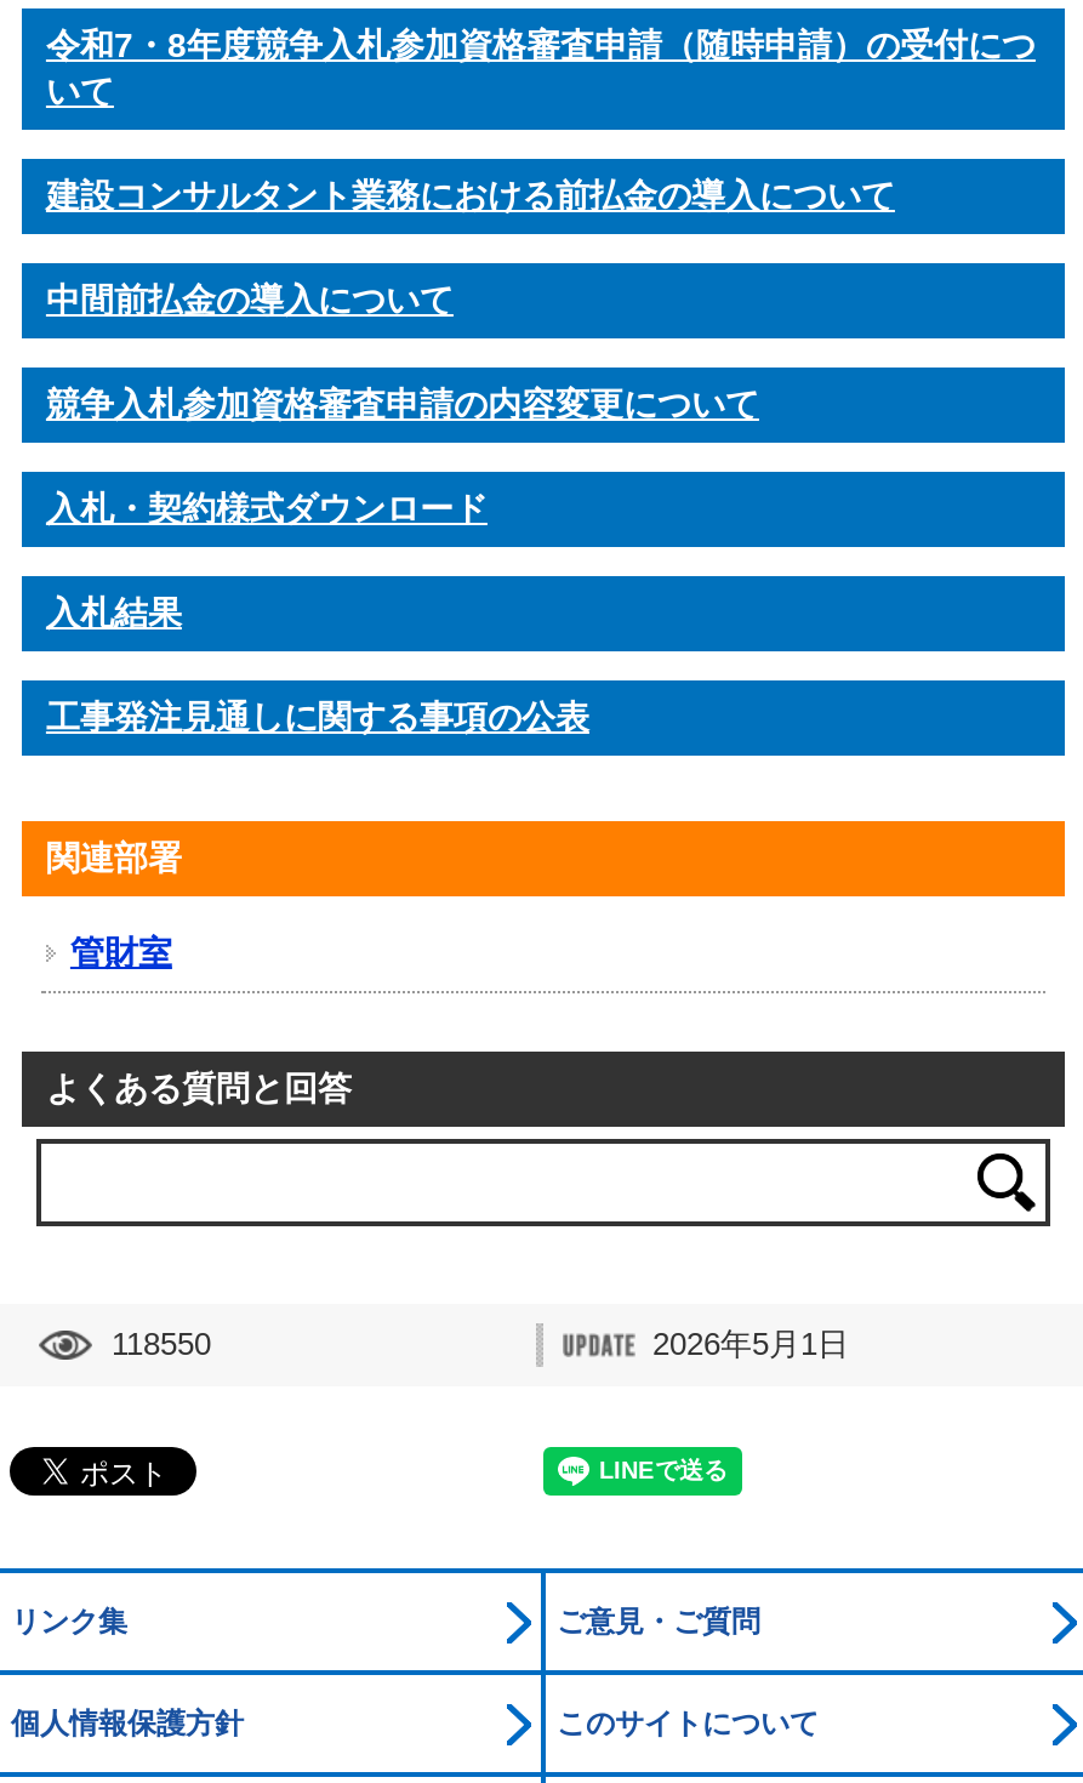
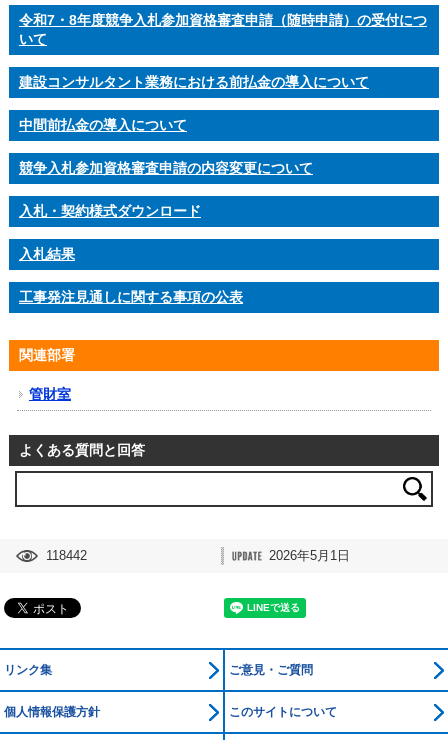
- 118550
+ 118442
